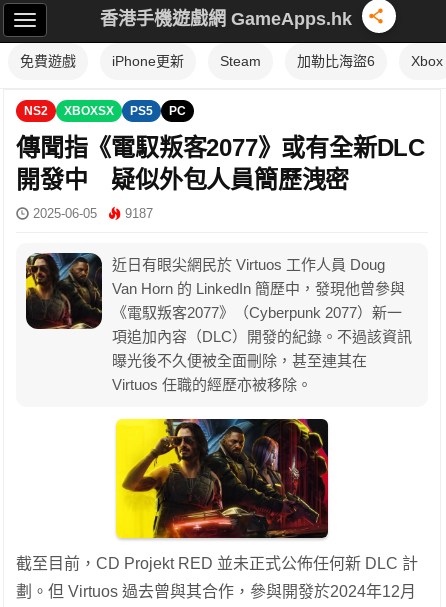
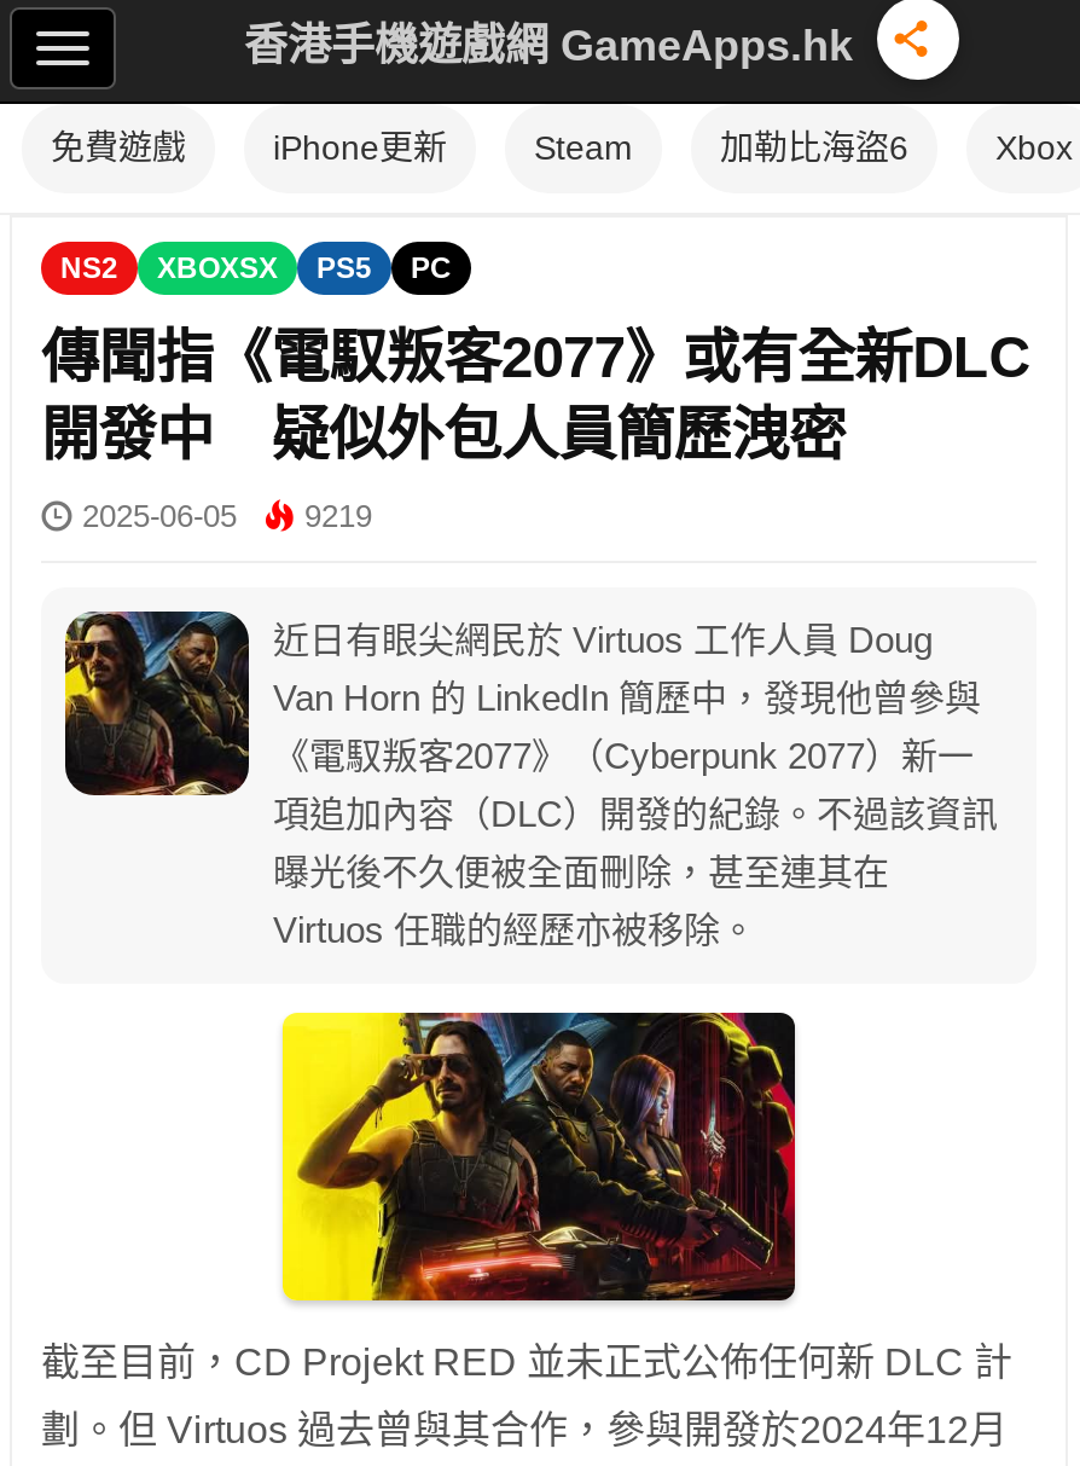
- 2025-06-05 9187
+ 2025-06-05 9219
